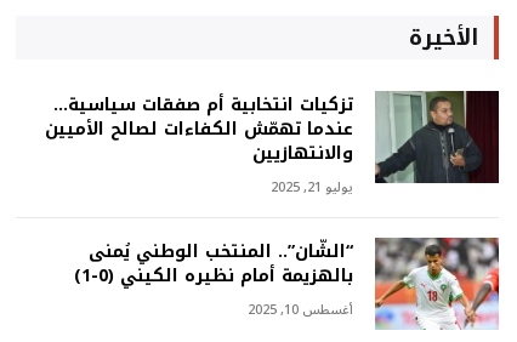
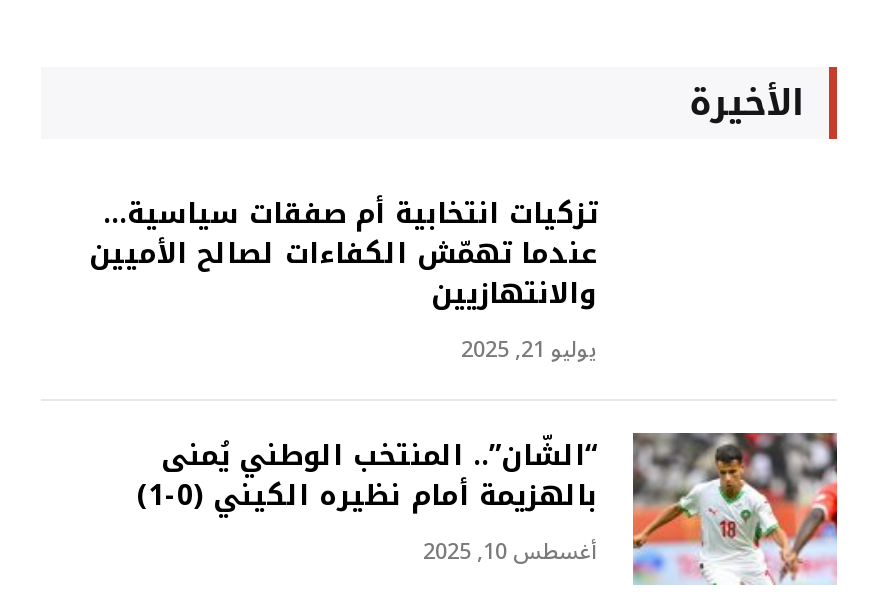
- [image]
